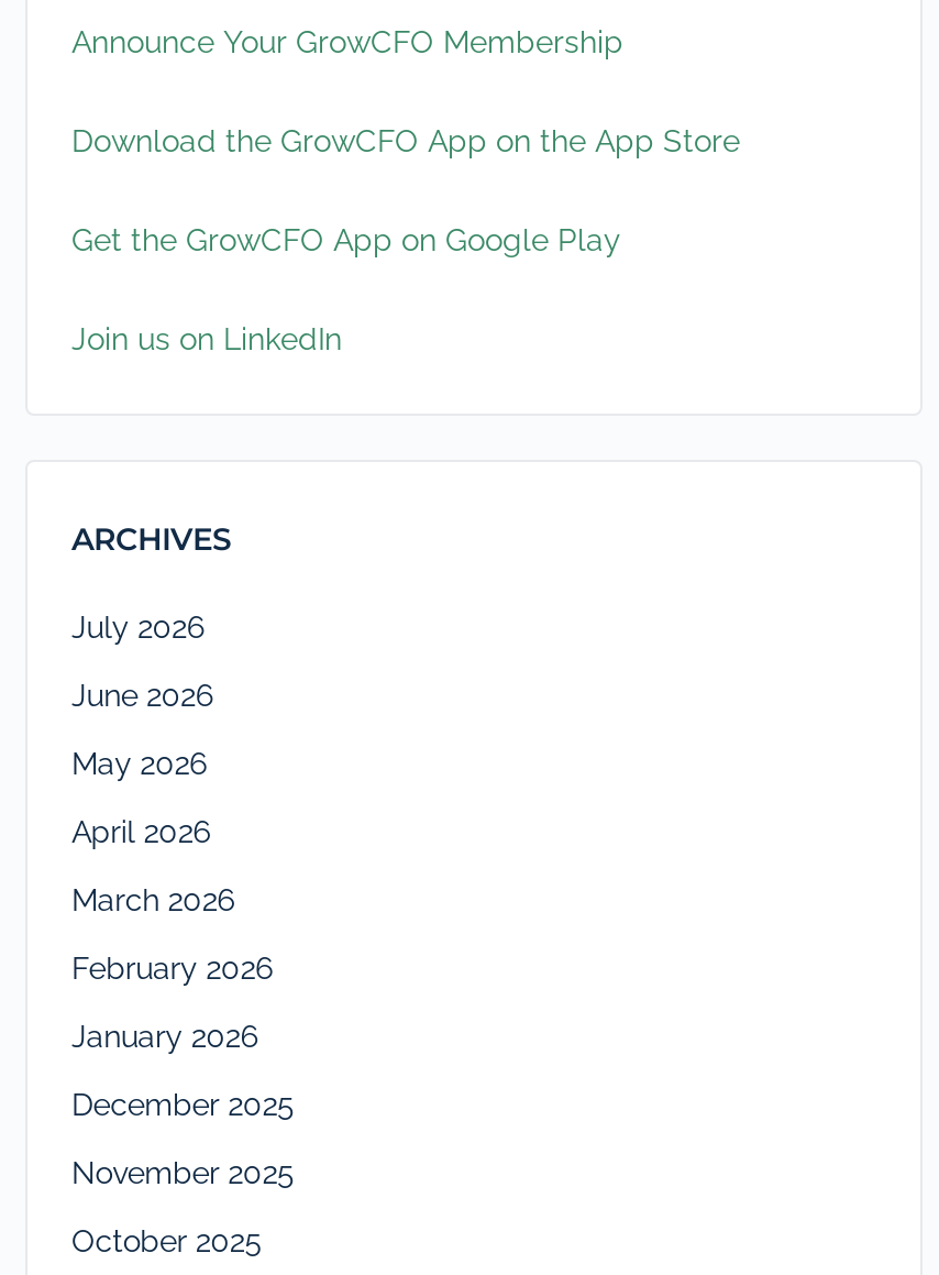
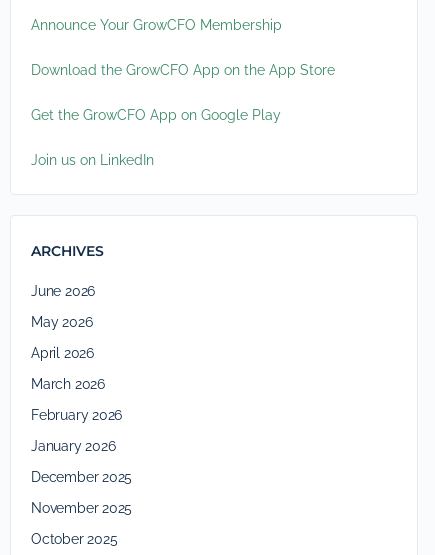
- July 2026
